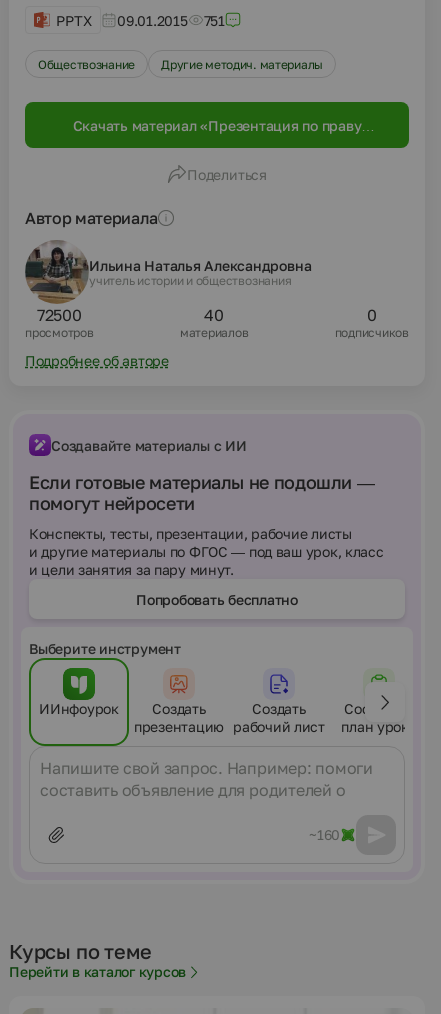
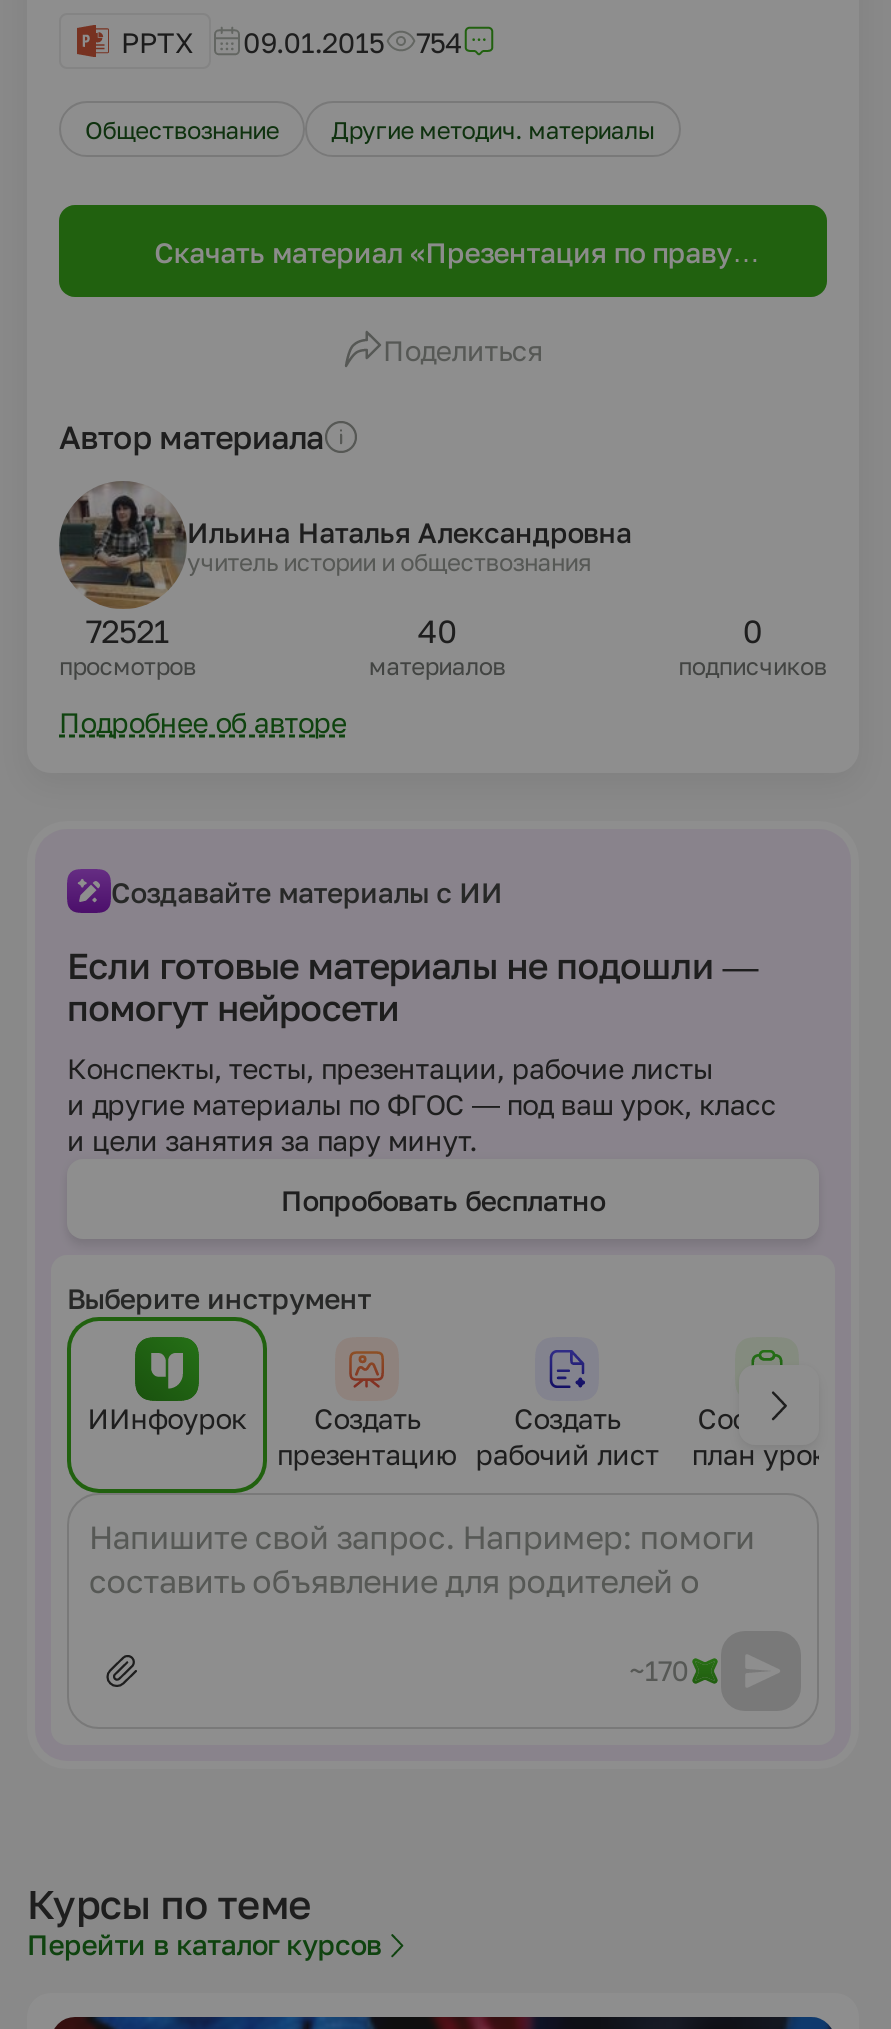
- PPTX 09.01.2015 751
+ PPTX 09.01.2015 754

- 72500
+ 72521

- ~160
+ ~170
